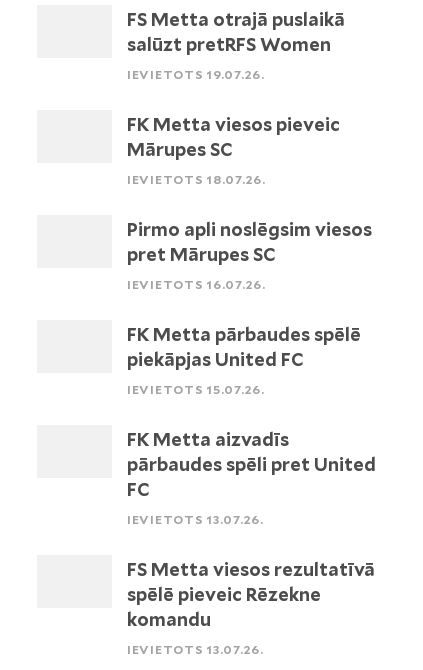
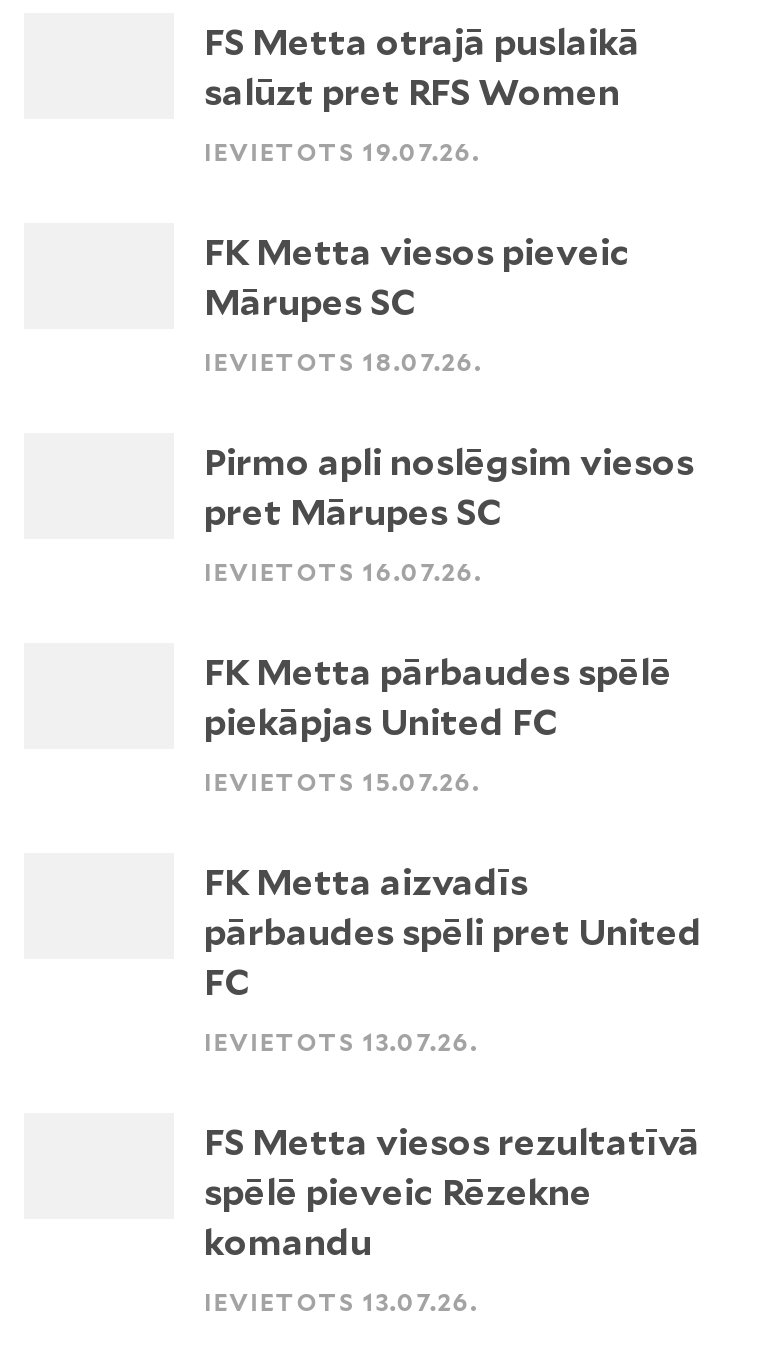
- salūzt pretRFS Women
+ salūzt pret RFS Women
